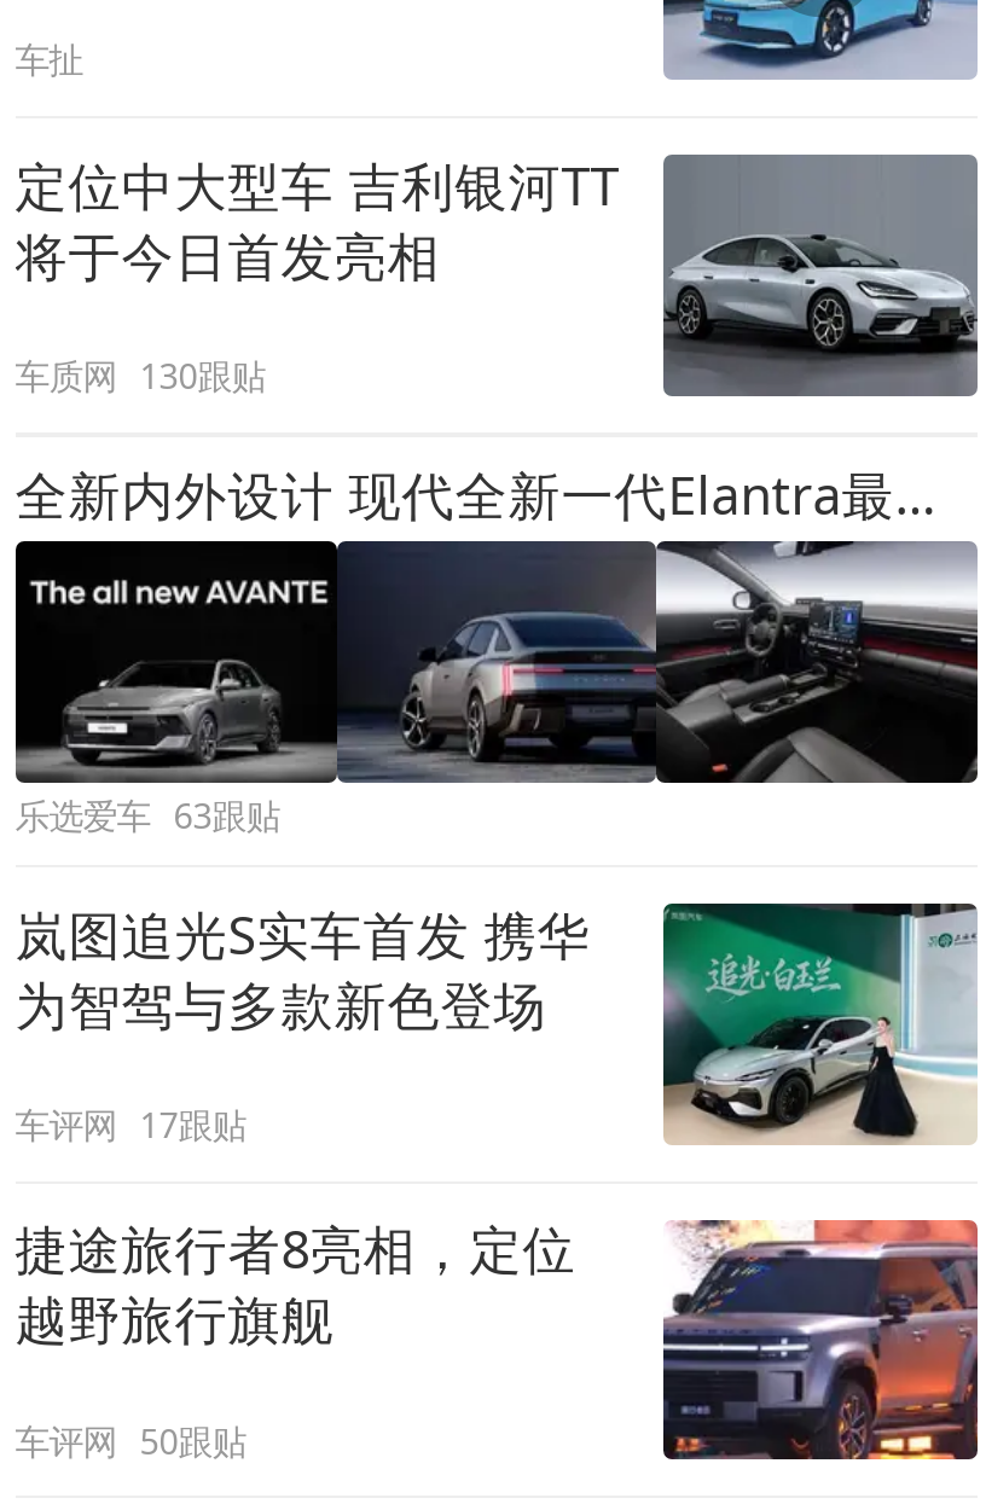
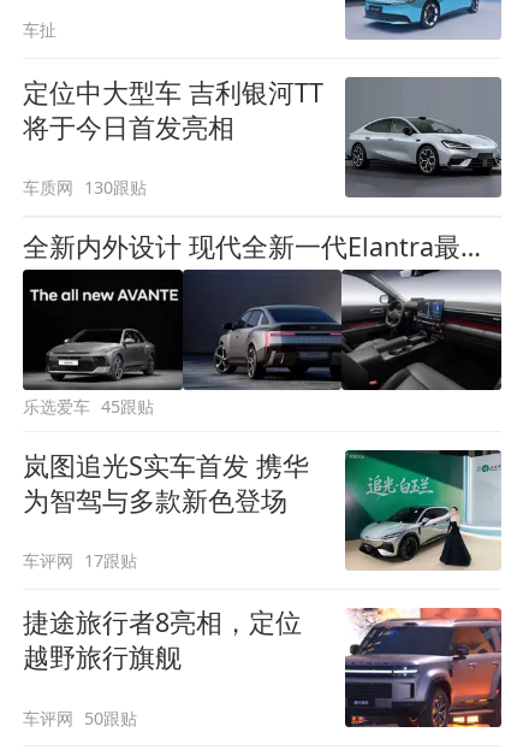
- 乐选爱车 63跟贴
+ 乐选爱车 45跟贴
